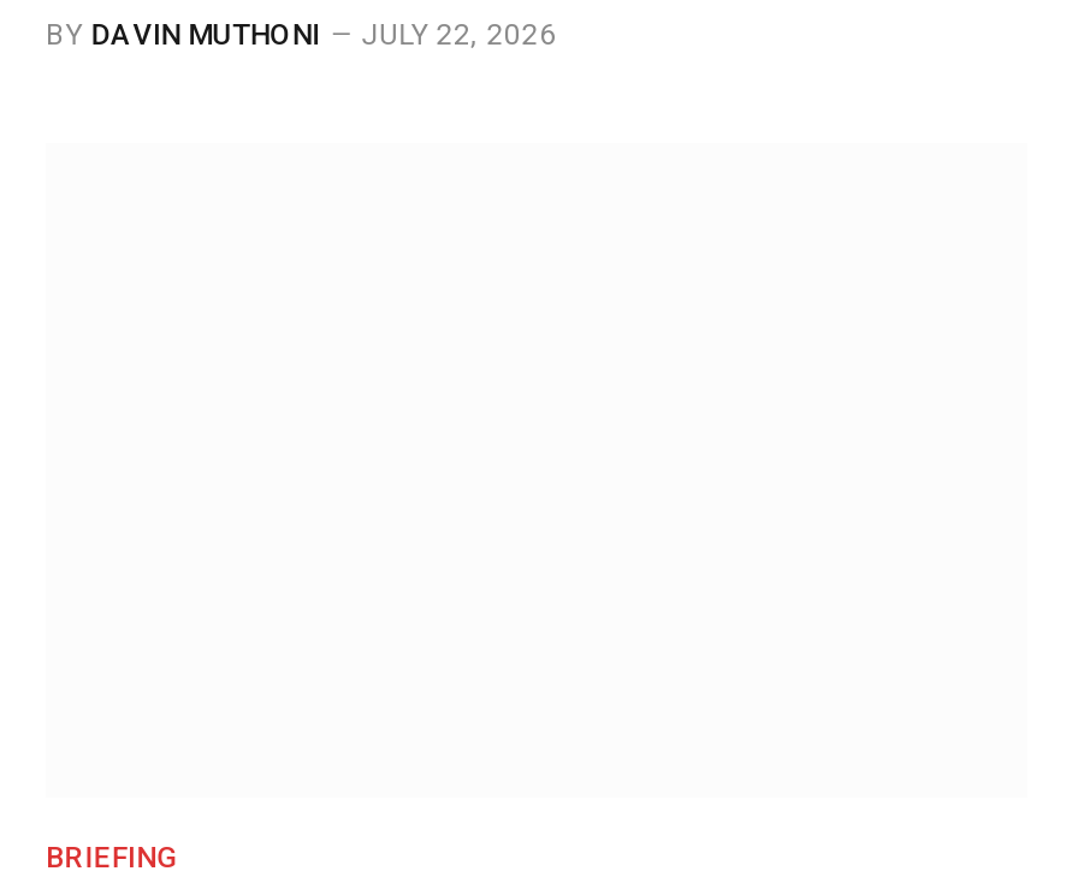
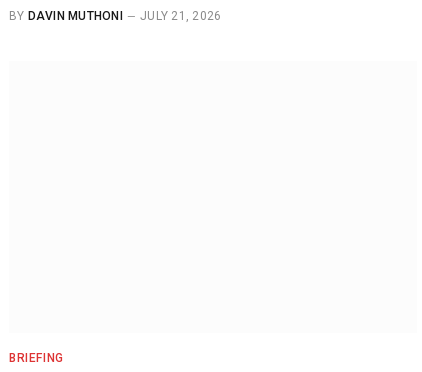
- BY DAVIN MUTHONI JULY 22, 2026
+ BY DAVIN MUTHONI JULY 21, 2026
